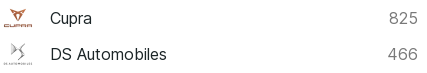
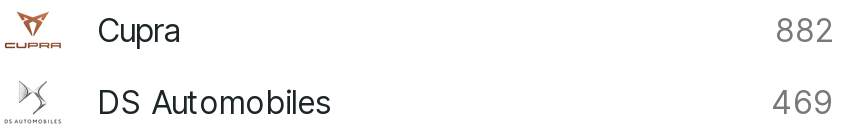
- 825
+ 882

- 466
+ 469
